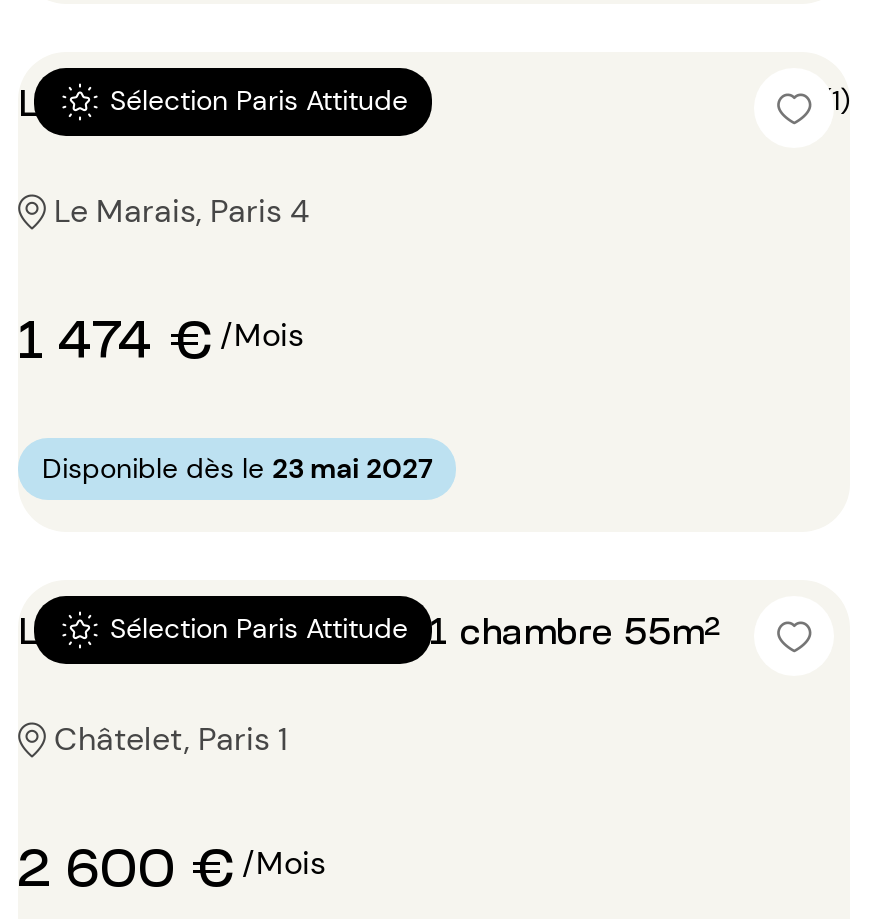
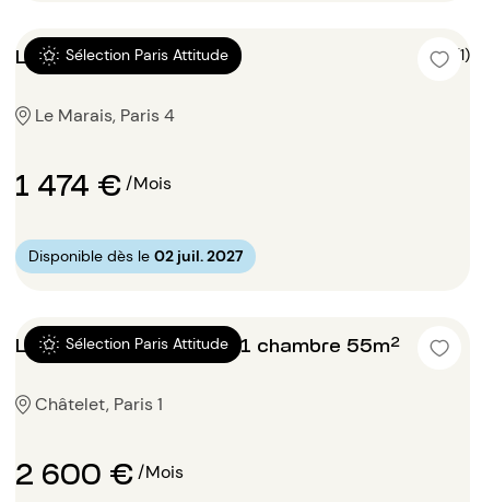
- Disponible dès le 23 mai 2027
+ Disponible dès le 02 juil. 2027
